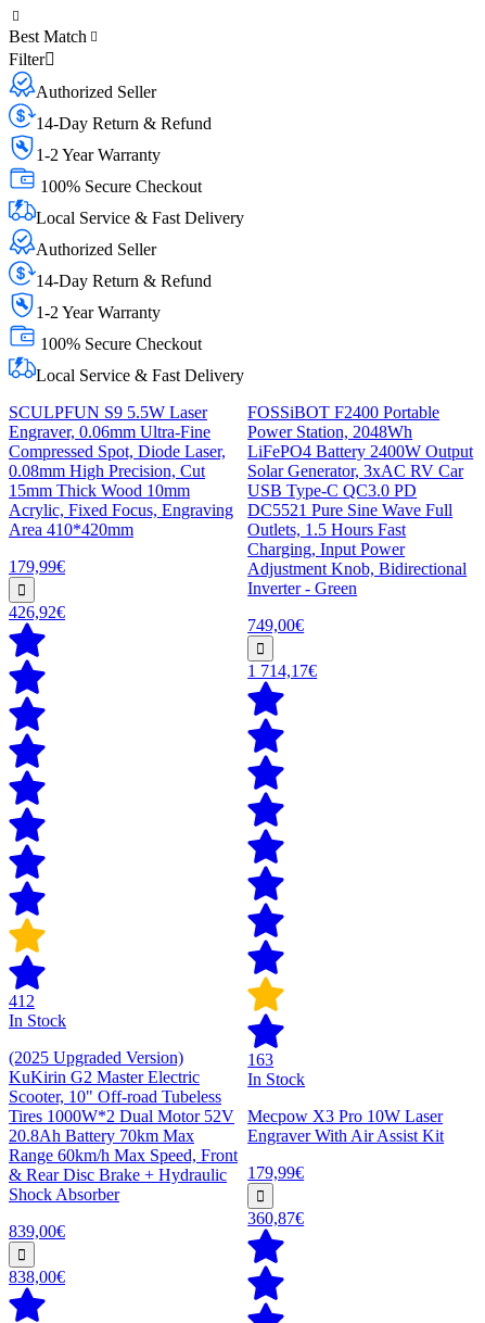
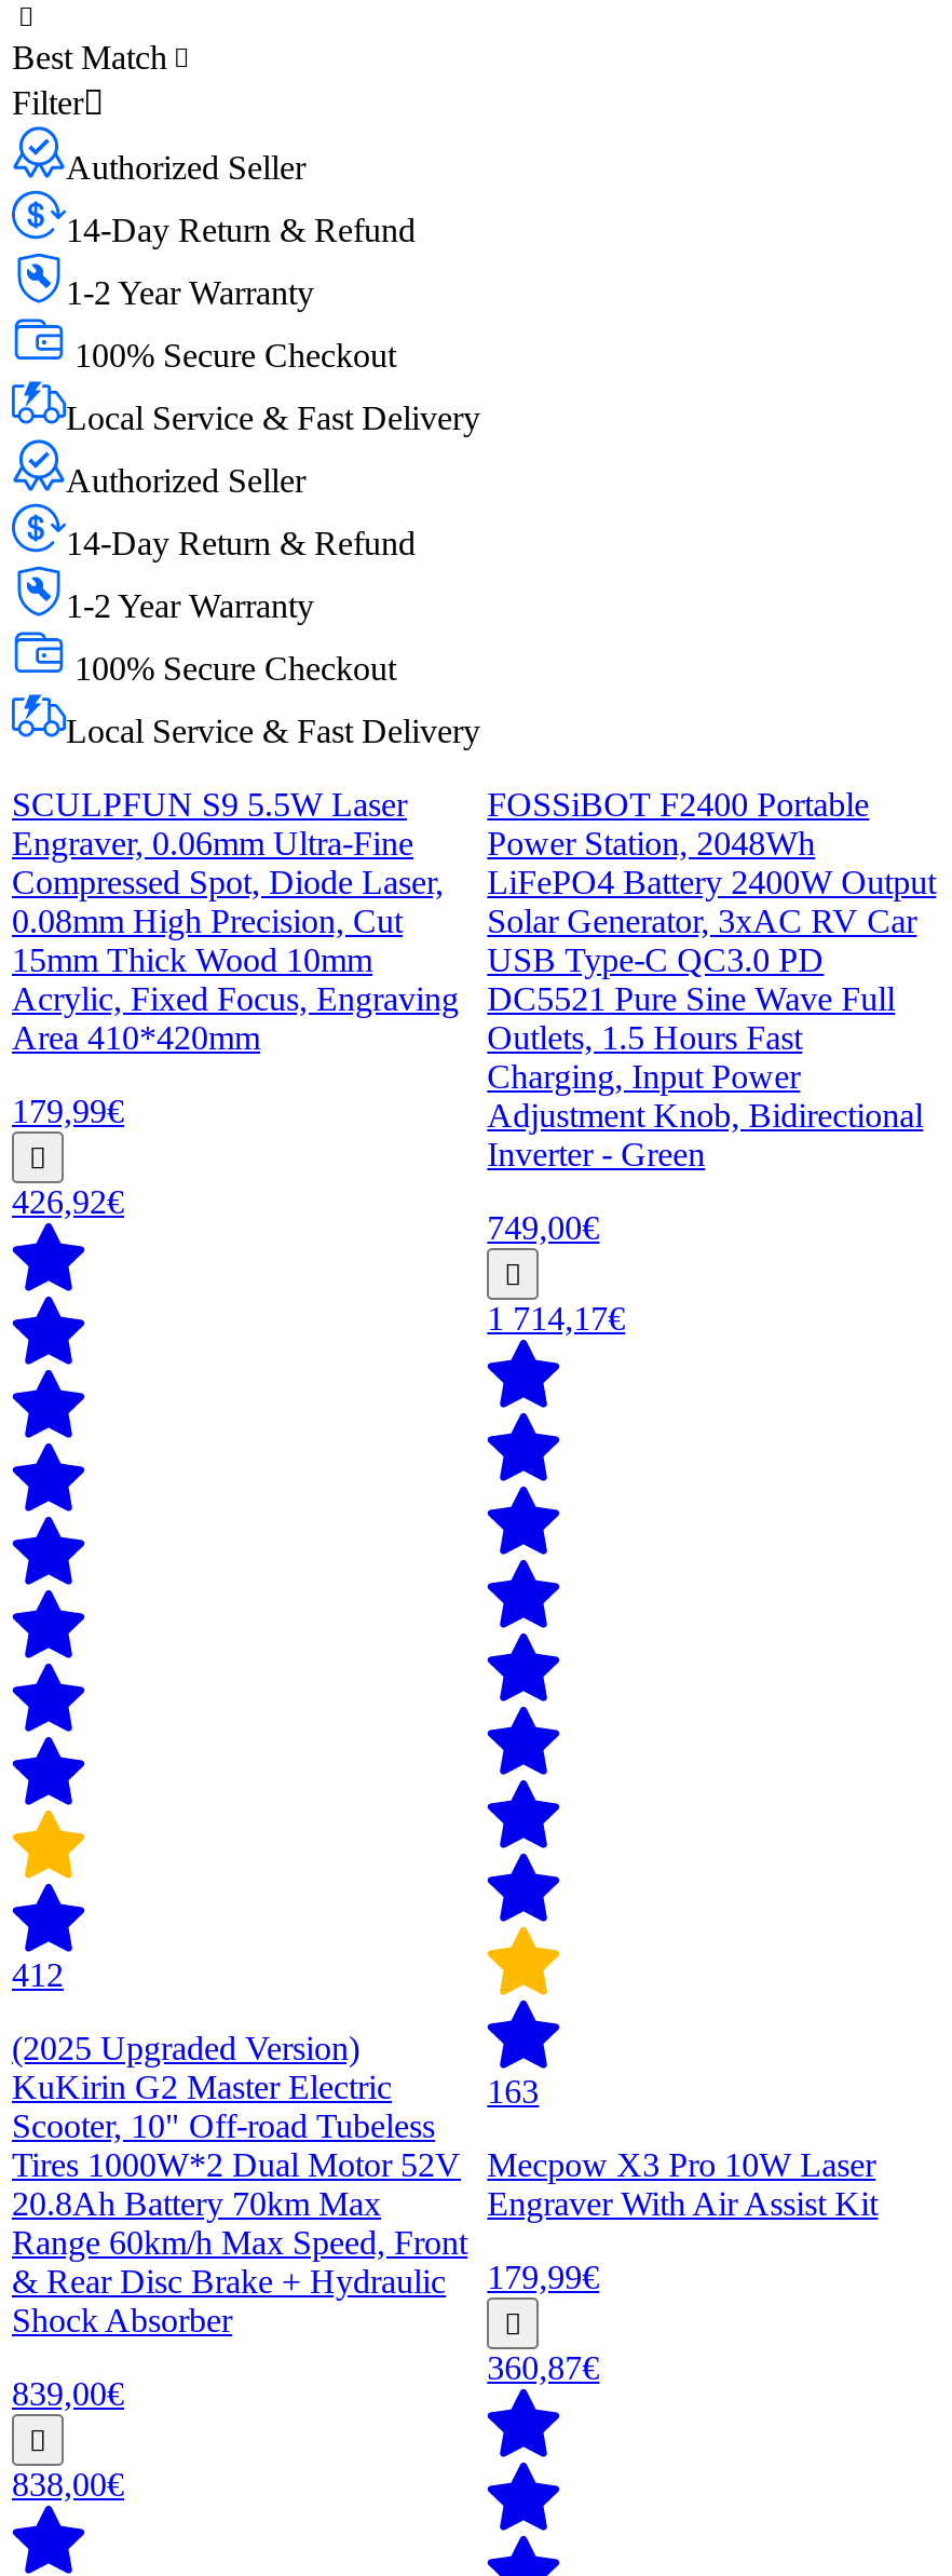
- In Stock

- In Stock
